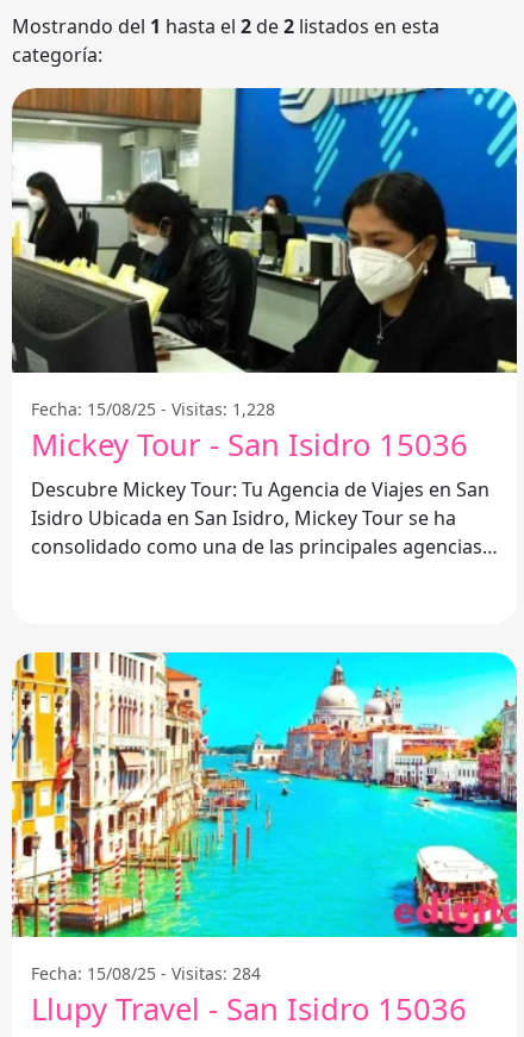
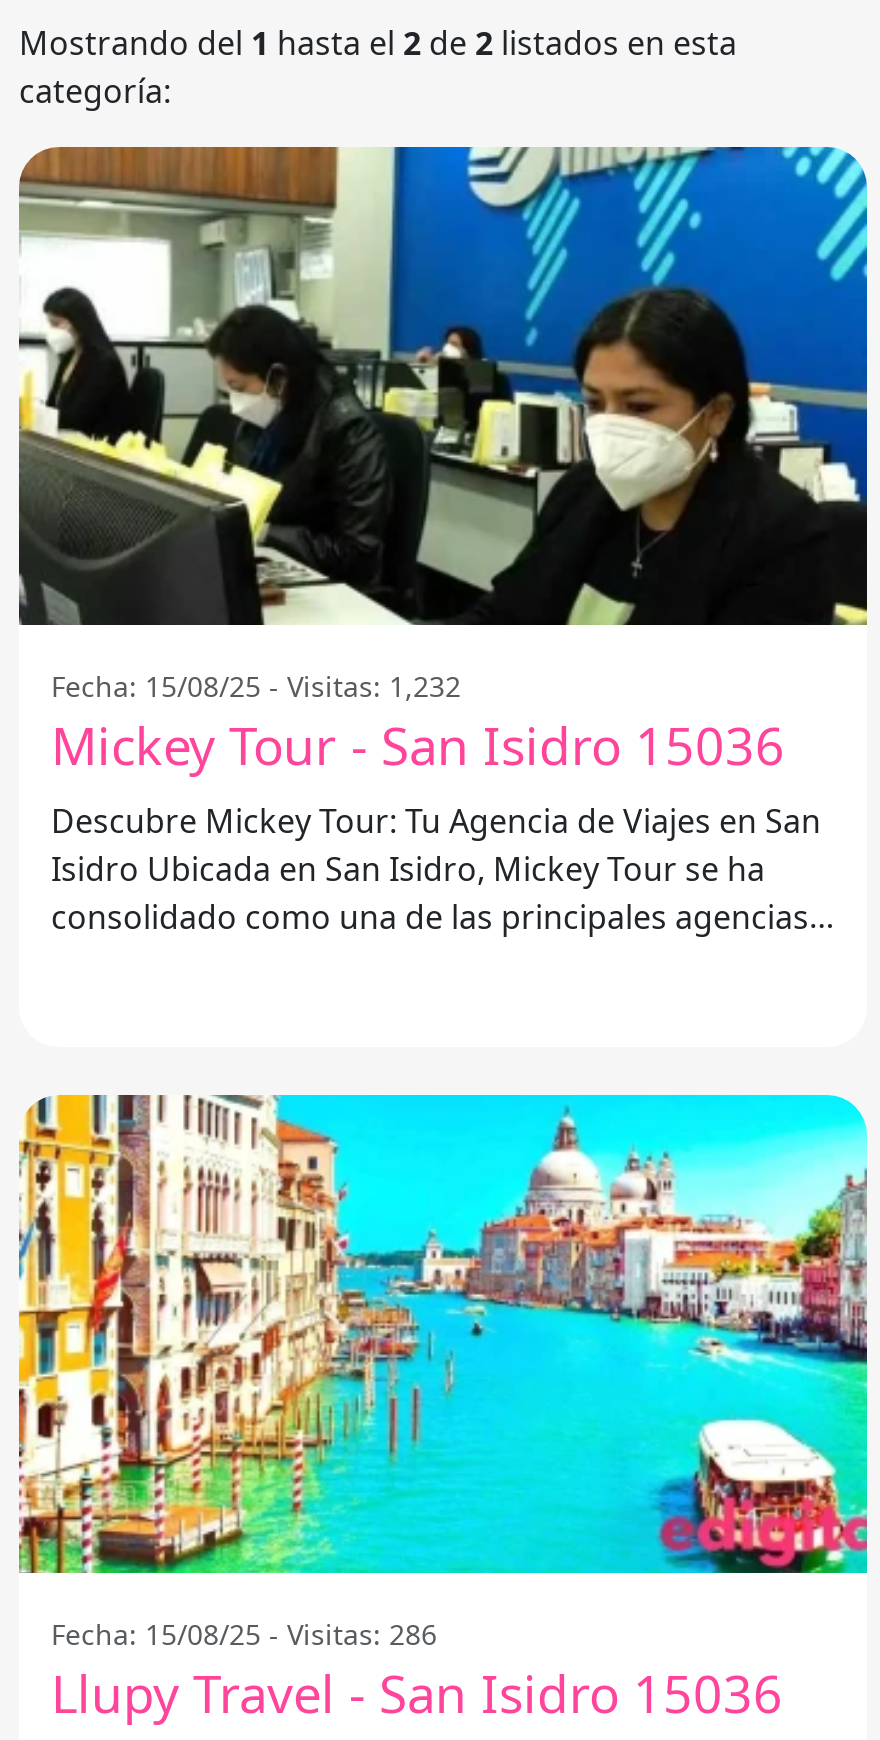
- Fecha: 15/08/25 - Visitas: 1,228
+ Fecha: 15/08/25 - Visitas: 1,232

- Fecha: 15/08/25 - Visitas: 284
+ Fecha: 15/08/25 - Visitas: 286
